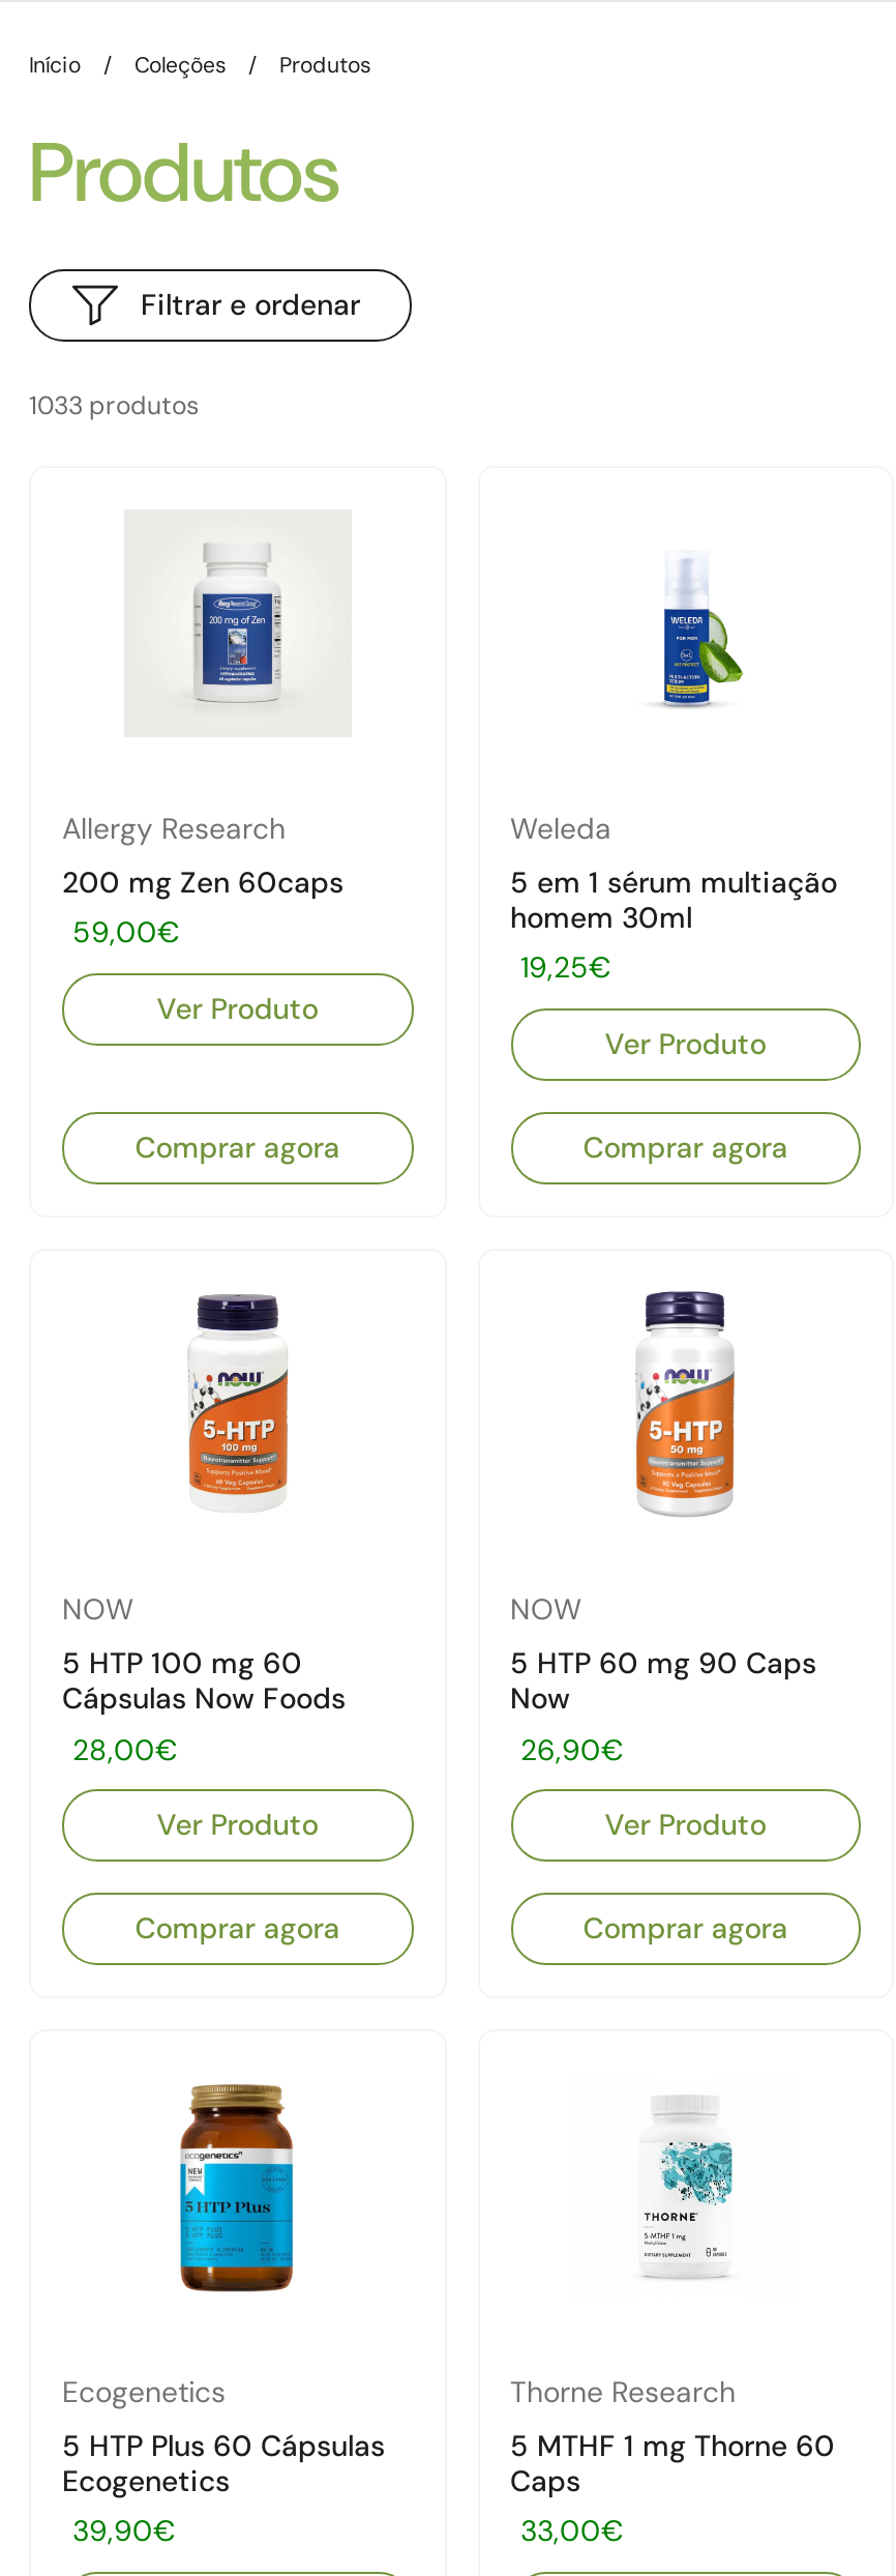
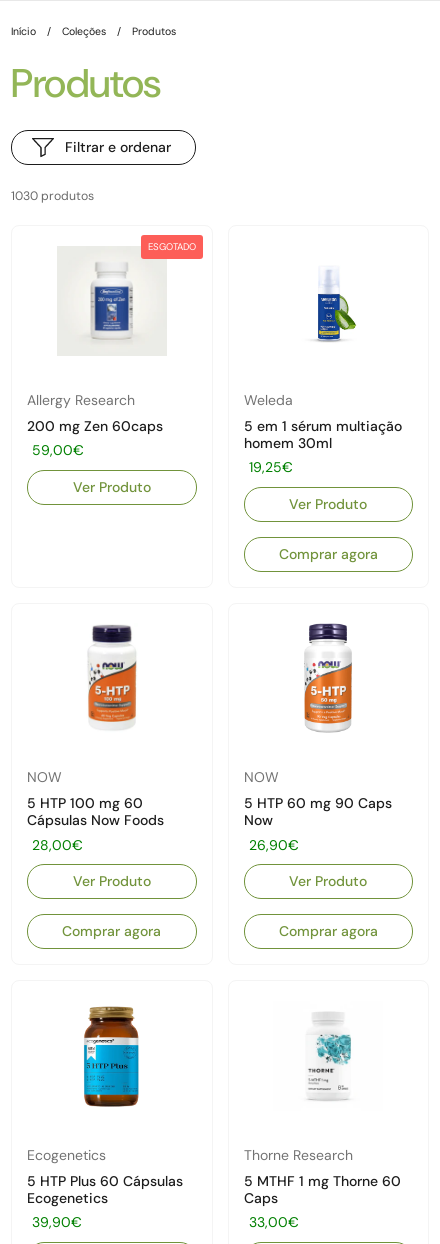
- 1033 produtos
+ 1030 produtos

- Comprar agora
+ ESGOTADO
